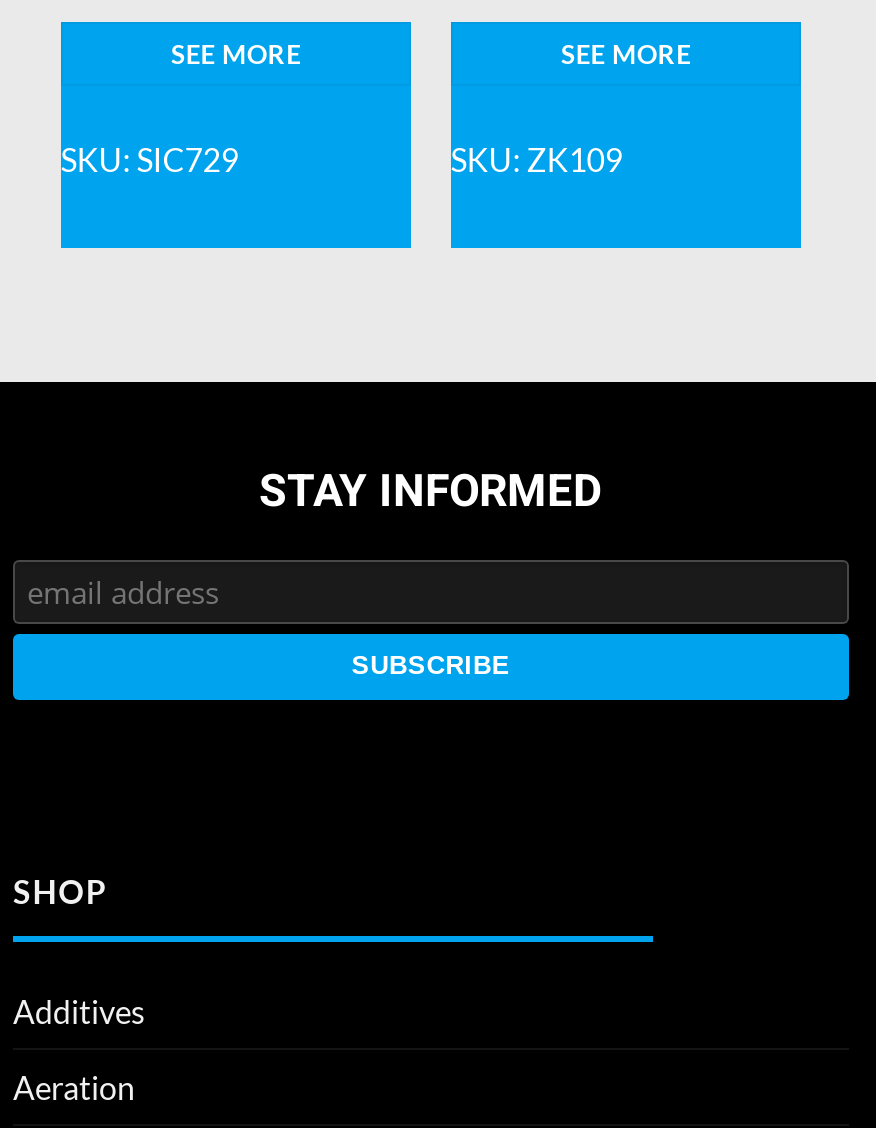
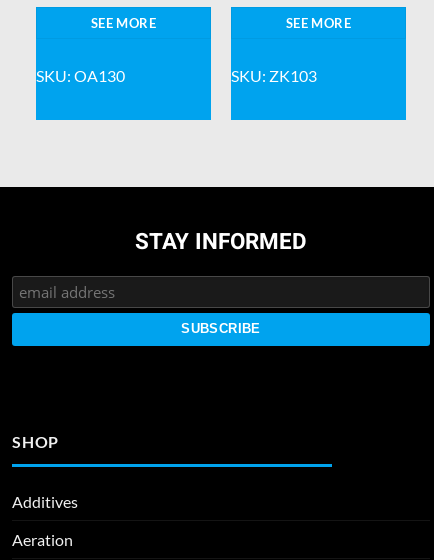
- SKU: SIC729
+ SKU: OA130

- SKU: ZK109
+ SKU: ZK103
